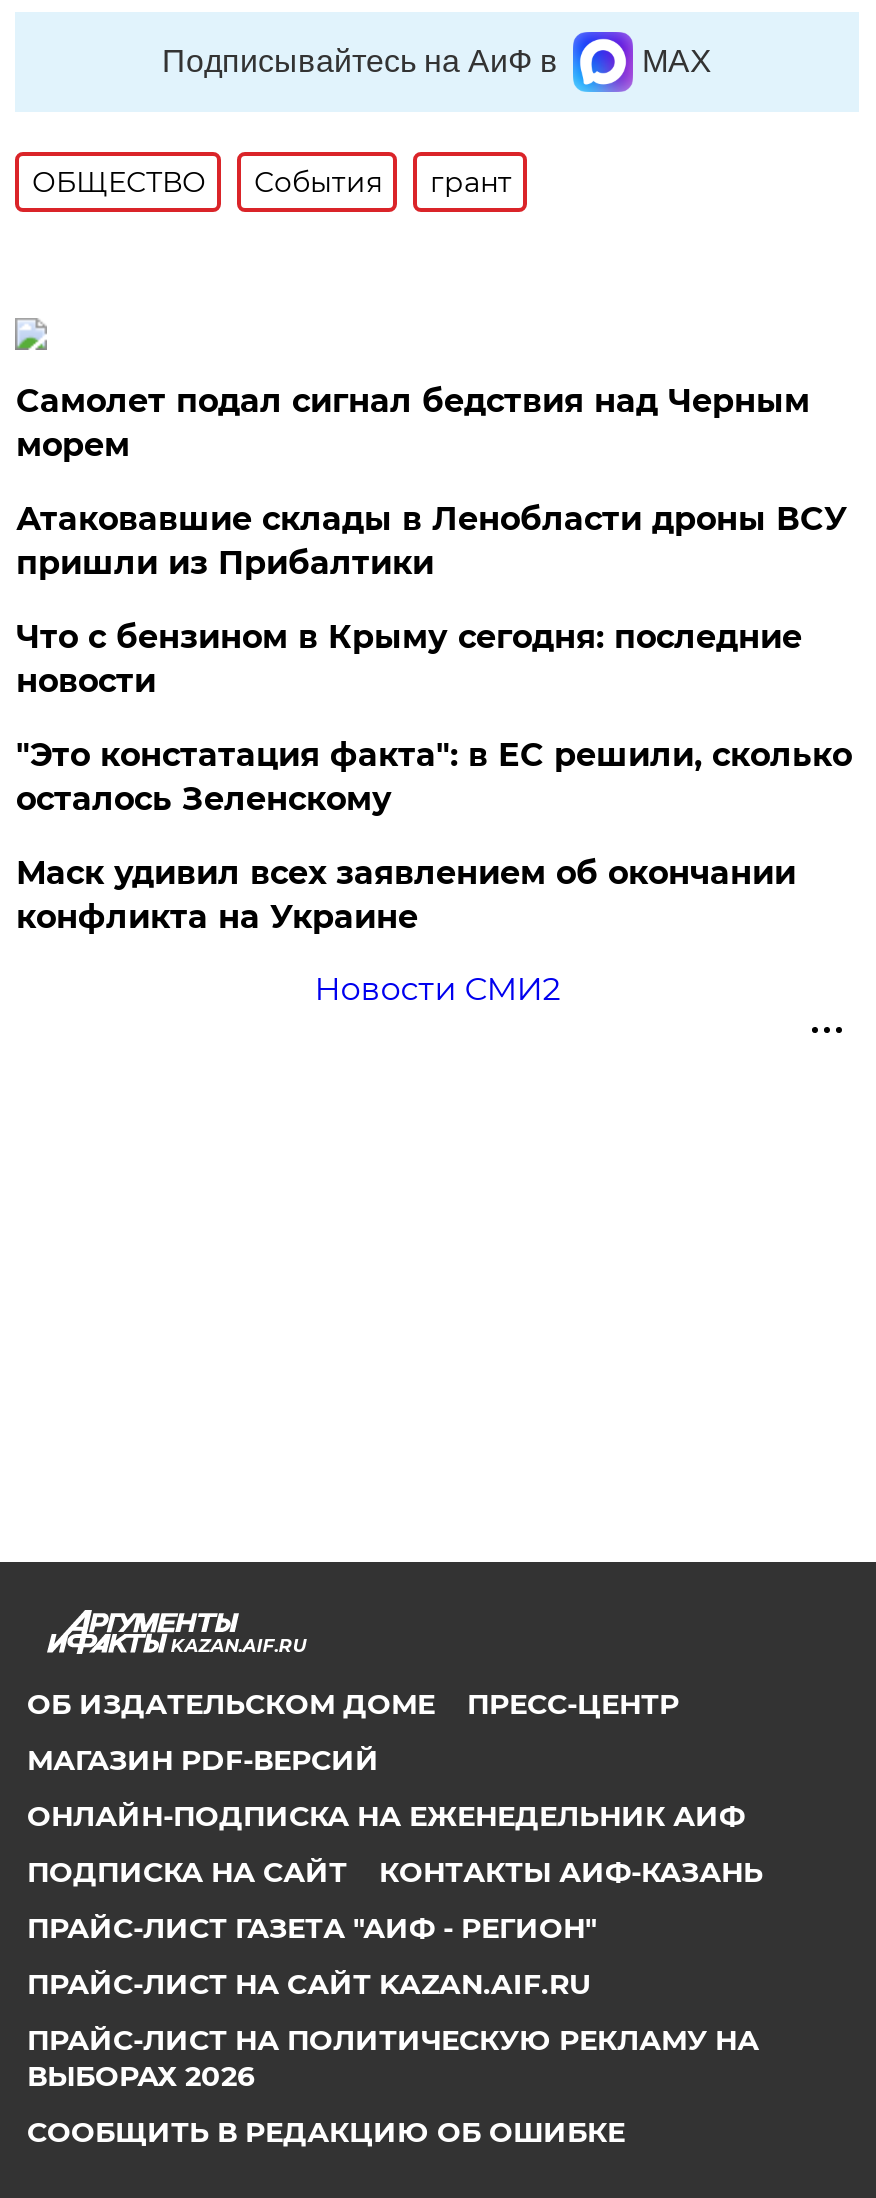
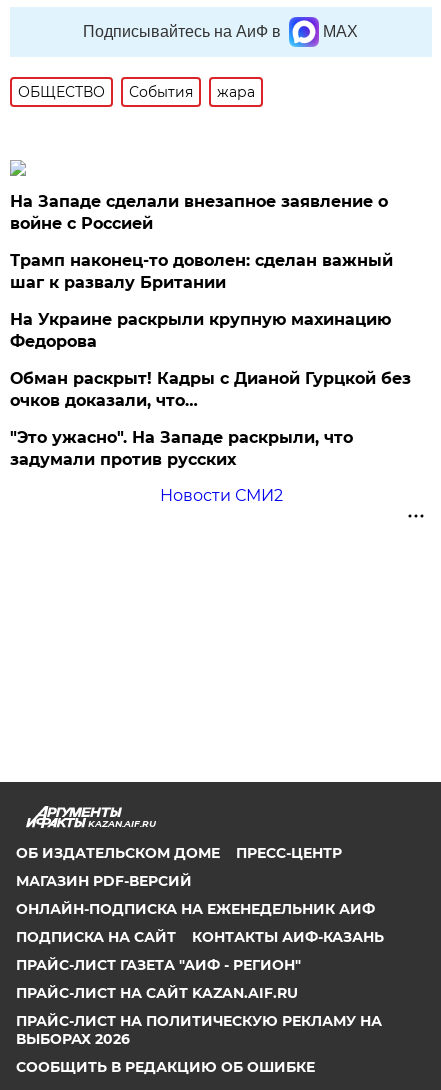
- грант
+ жара

- Самолет подал сигнал бедствия над Черным
- морем
+ На Западе сделали внезапное заявление о
+ войне с Россией

- Атаковавшие склады в Ленобласти дроны ВСУ
- пришли из Прибалтики
+ Трамп наконец-то доволен: сделан важный
+ шаг к развалу Британии

- Что с бензином в Крыму сегодня: последние
- новости
+ На Украине раскрыли крупную махинацию
+ Федорова

- "Это констатация факта": в ЕС решили, сколько
- осталось Зеленскому
+ Обман раскрыт! Кадры с Дианой Гурцкой без
+ очков доказали, что…

- Маск удивил всех заявлением об окончании
- конфликта на Украине
+ "Это ужасно". На Западе раскрыли, что
+ задумали против русских
